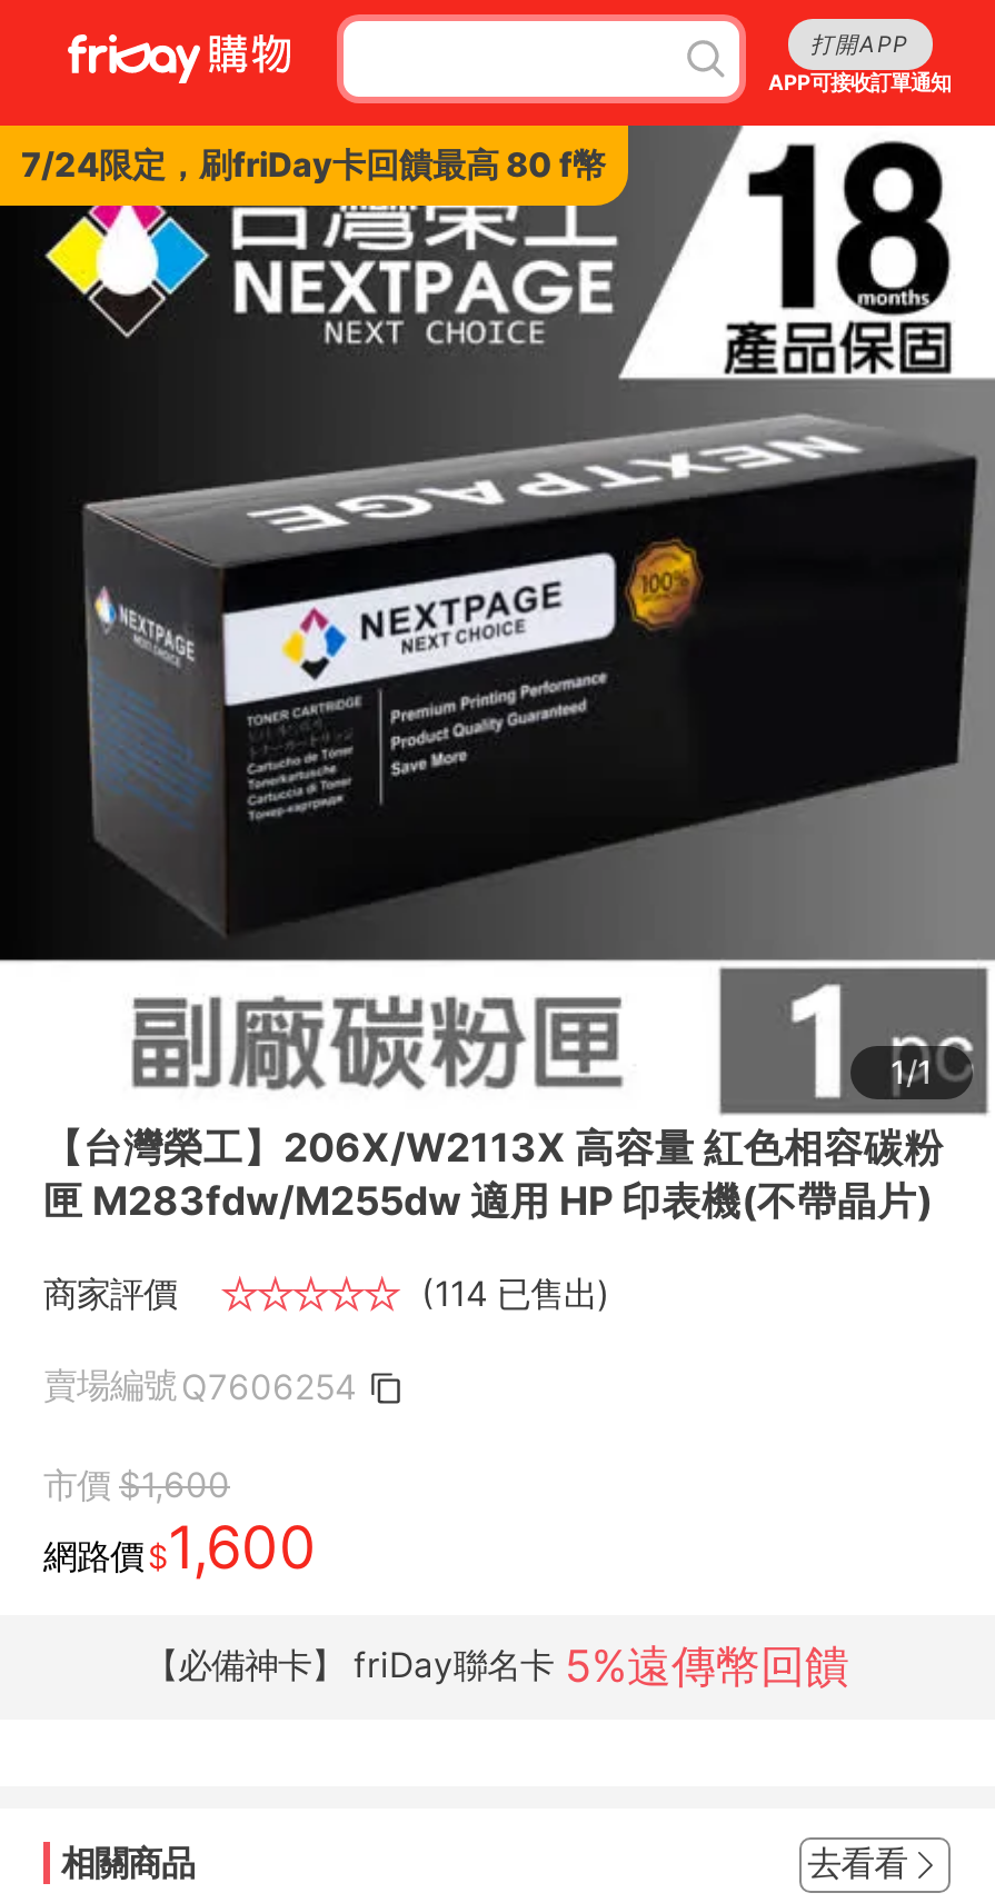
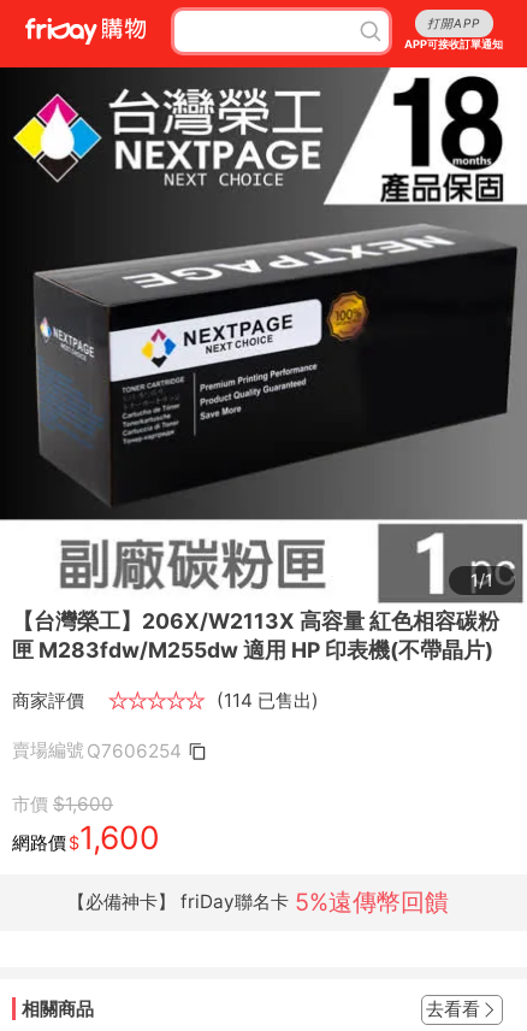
- 7/24限定，刷friDay卡回饋最高 80 f幣
